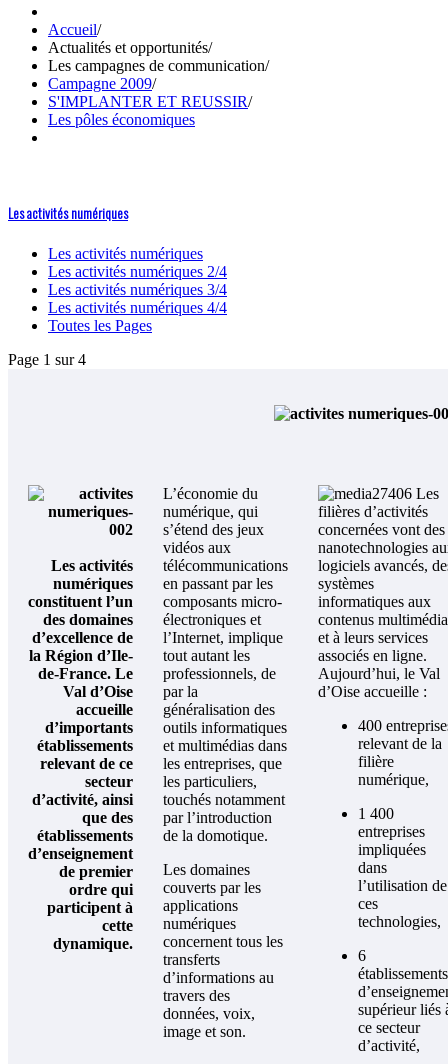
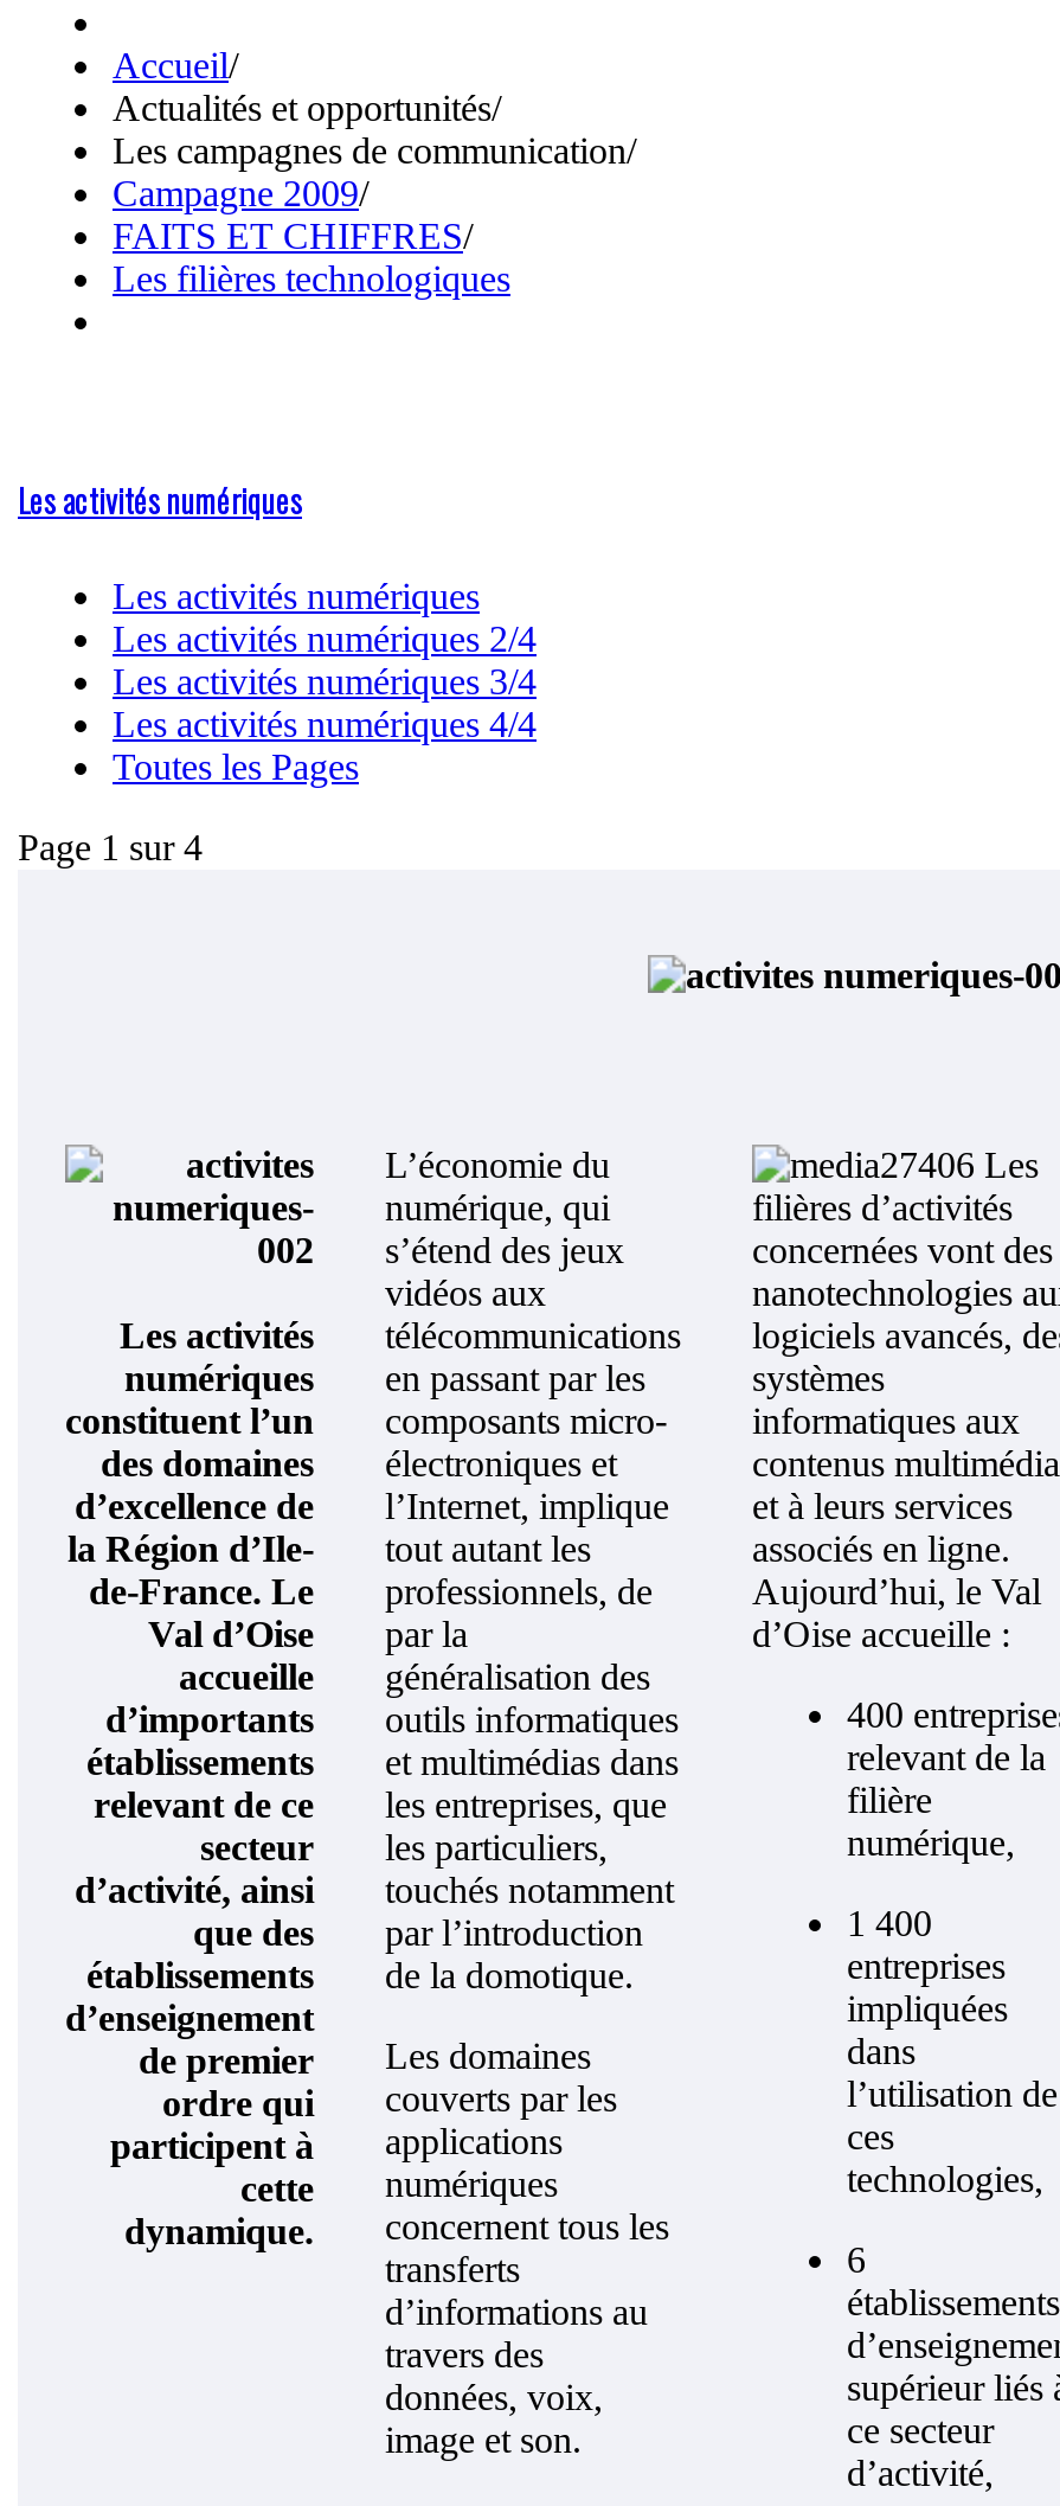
- S'IMPLANTER ET REUSSIR/
+ FAITS ET CHIFFRES/

- Les pôles économiques
+ Les filières technologiques
